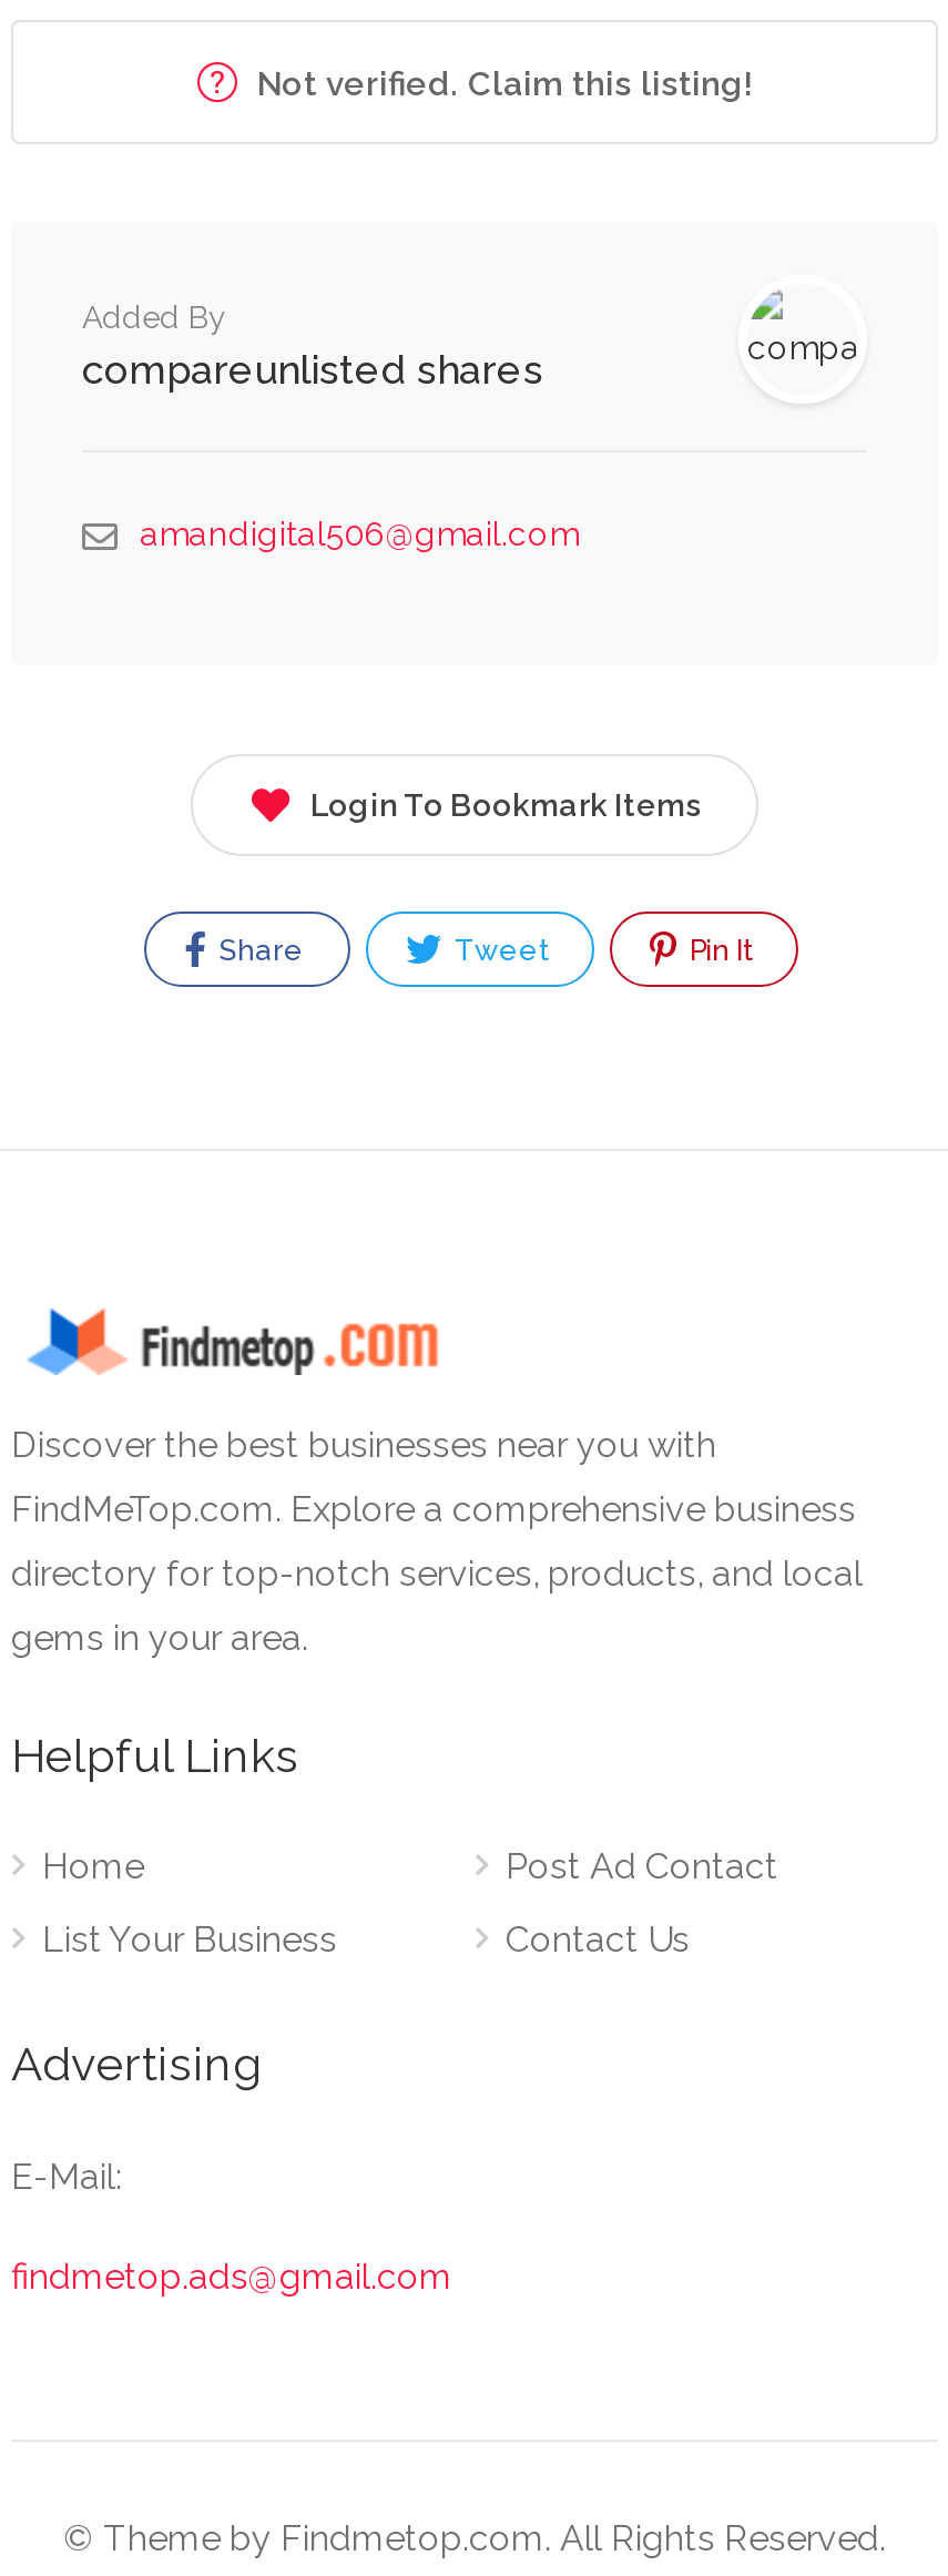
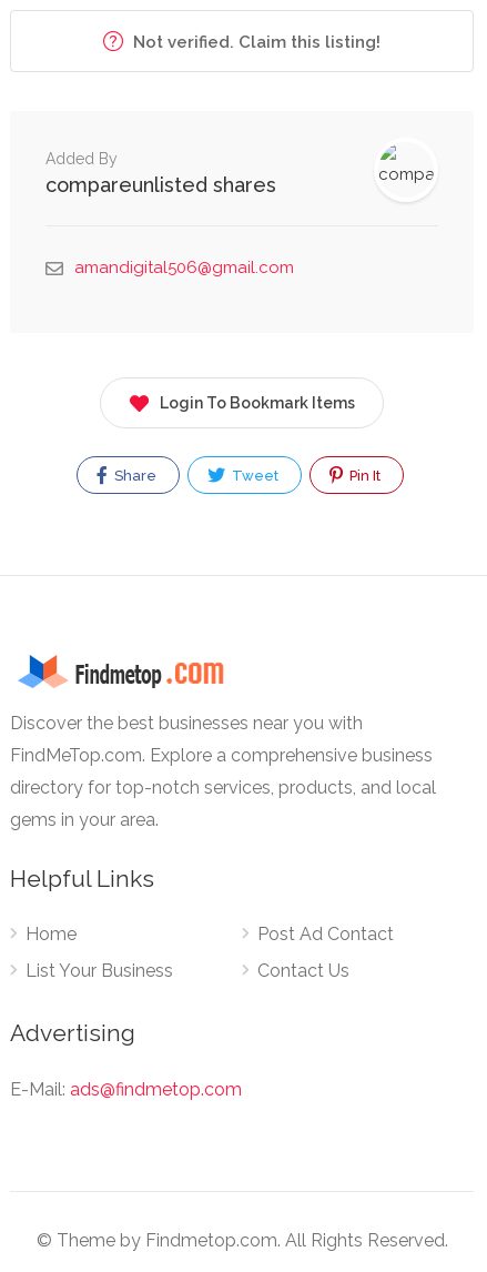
- E-Mail:
- findmetop.ads@gmail.com
+ E-Mail: ads@findmetop.com
